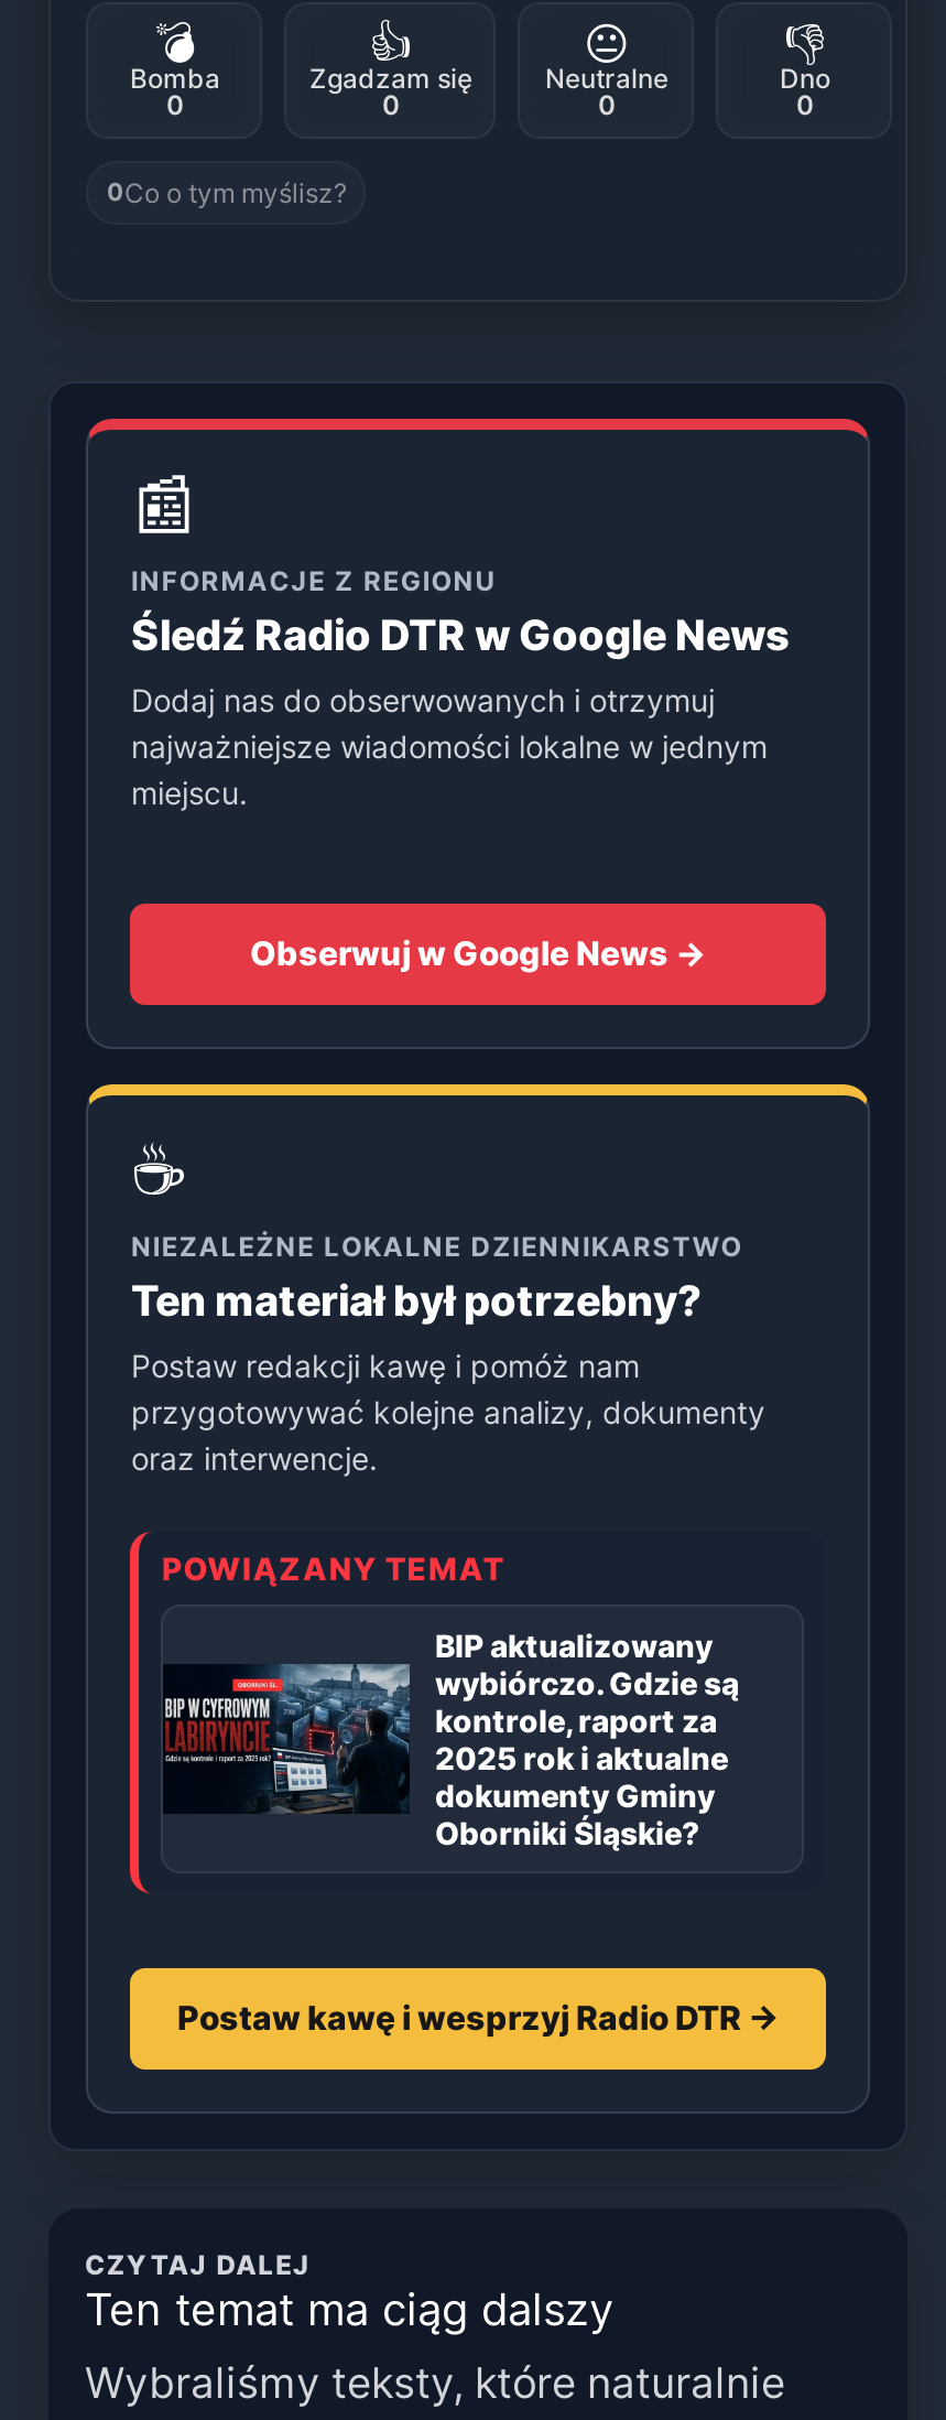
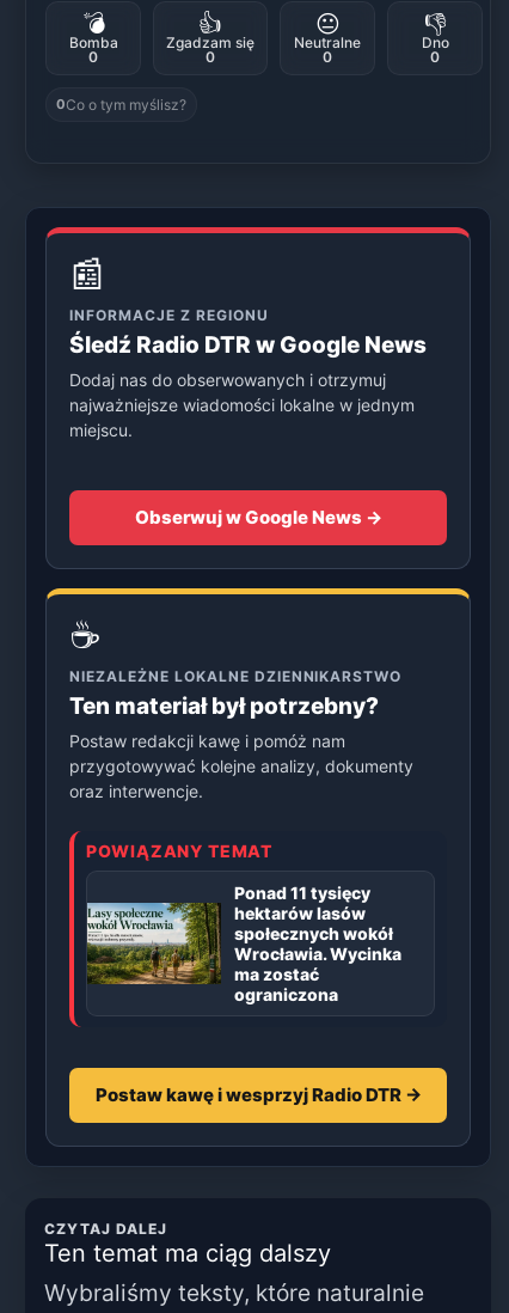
- [image]
- BIP aktualizowany
- wybiórczo. Gdzie są
- kontrole, raport za
- 2025 rok i aktualne
- dokumenty Gminy
- Oborniki Śląskie?
+ [image]
+ Ponad 11 tysięcy
+ hektarów lasów
+ społecznych wokół
+ Wrocławia. Wycinka
+ ma zostać
+ ograniczona
